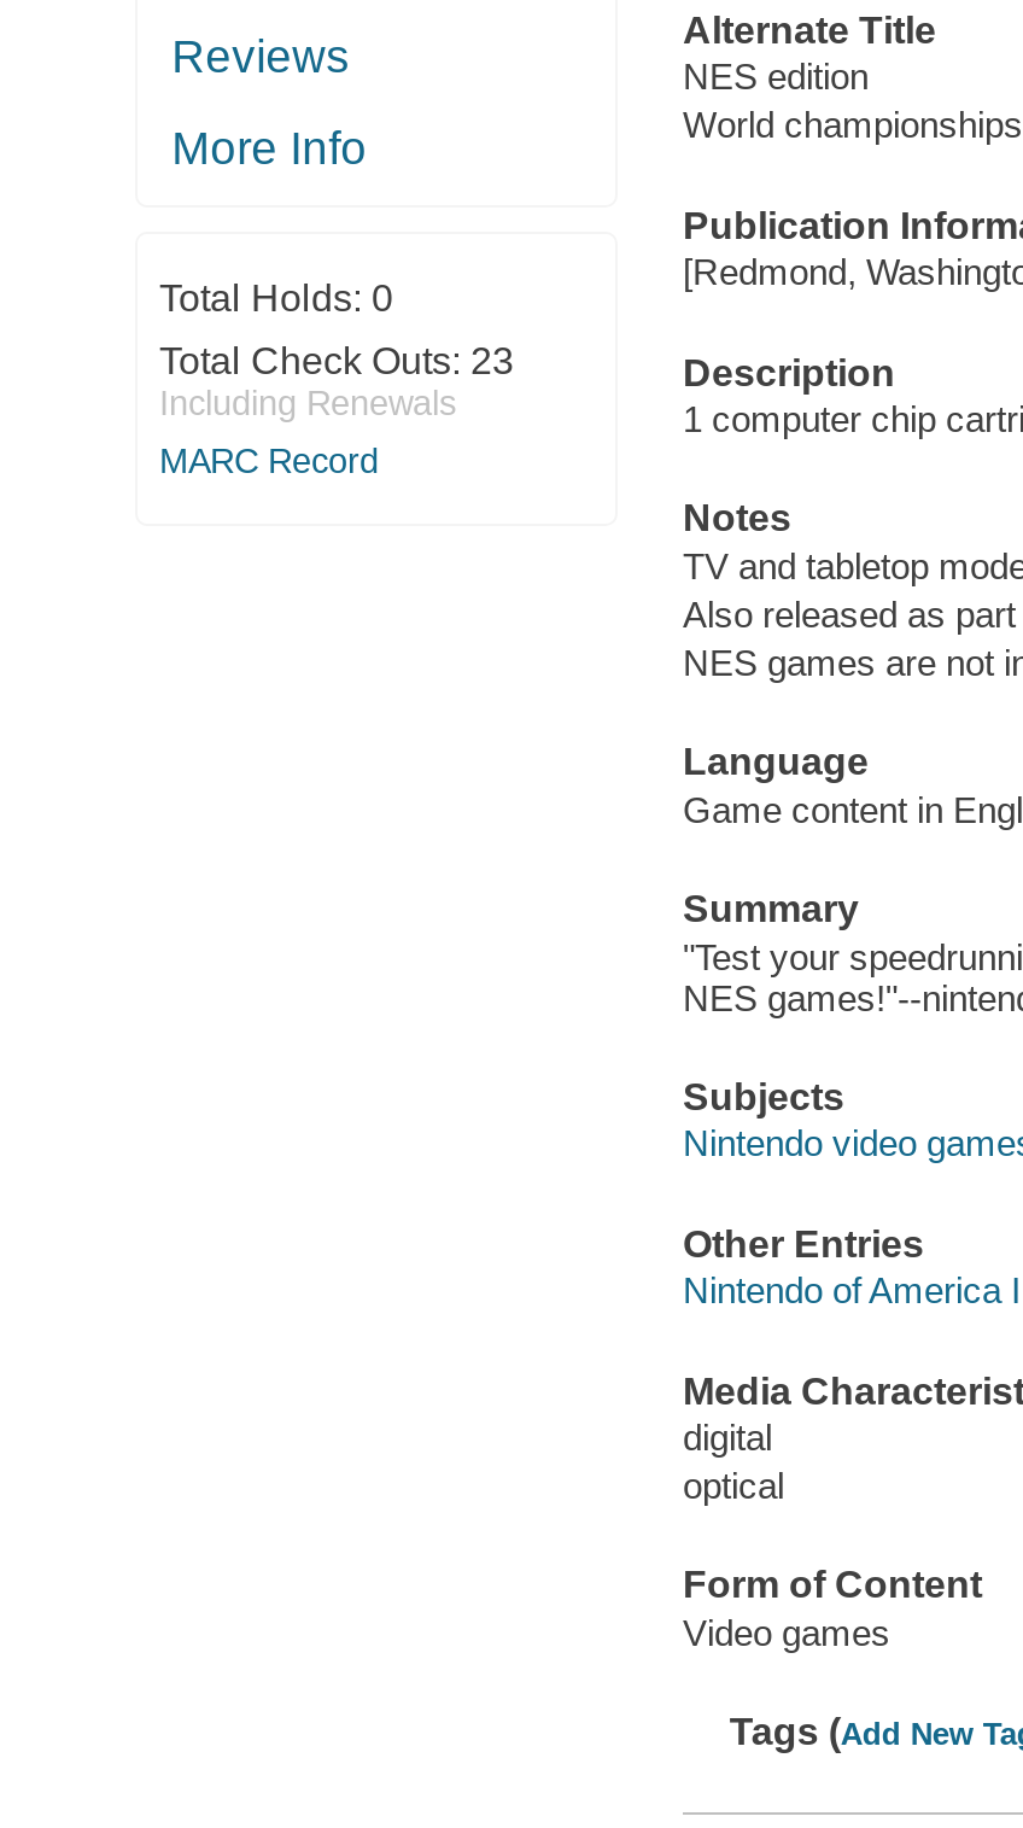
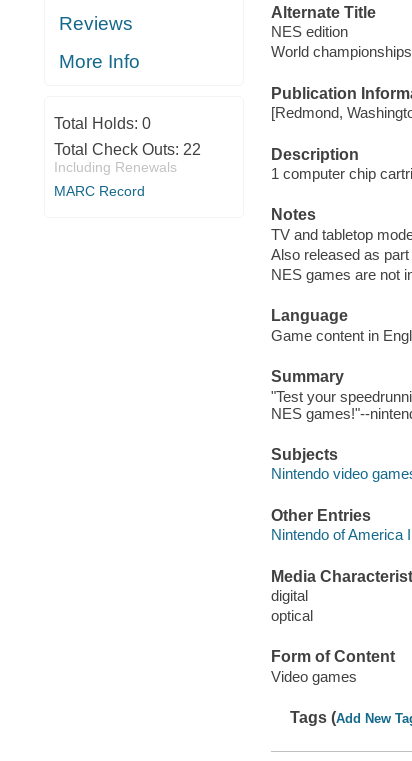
- Total Check Outs: 23
+ Total Check Outs: 22
